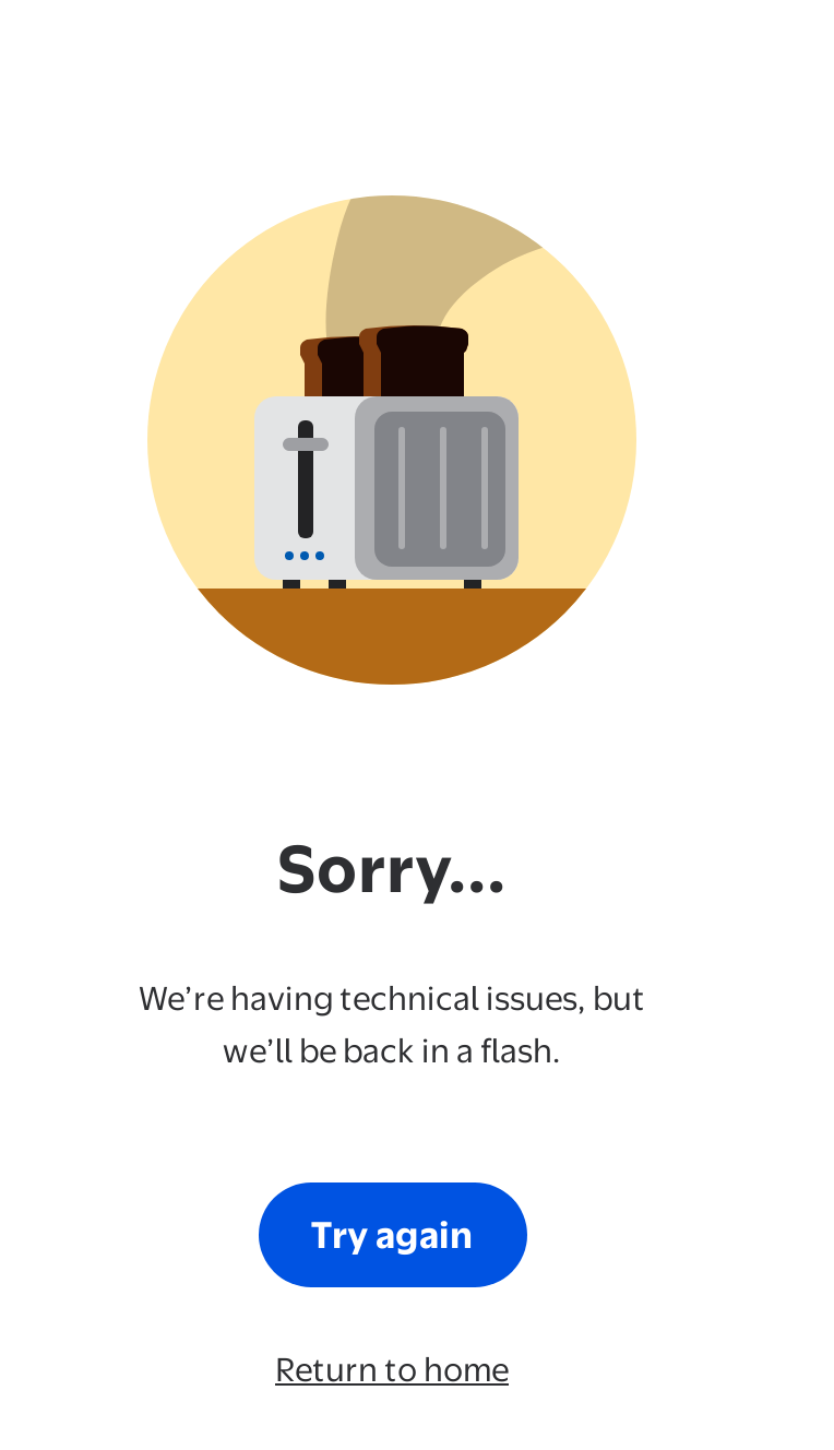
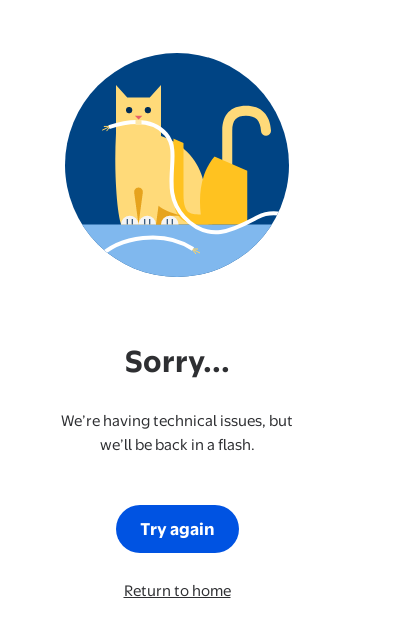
- [image]
+ [image]
